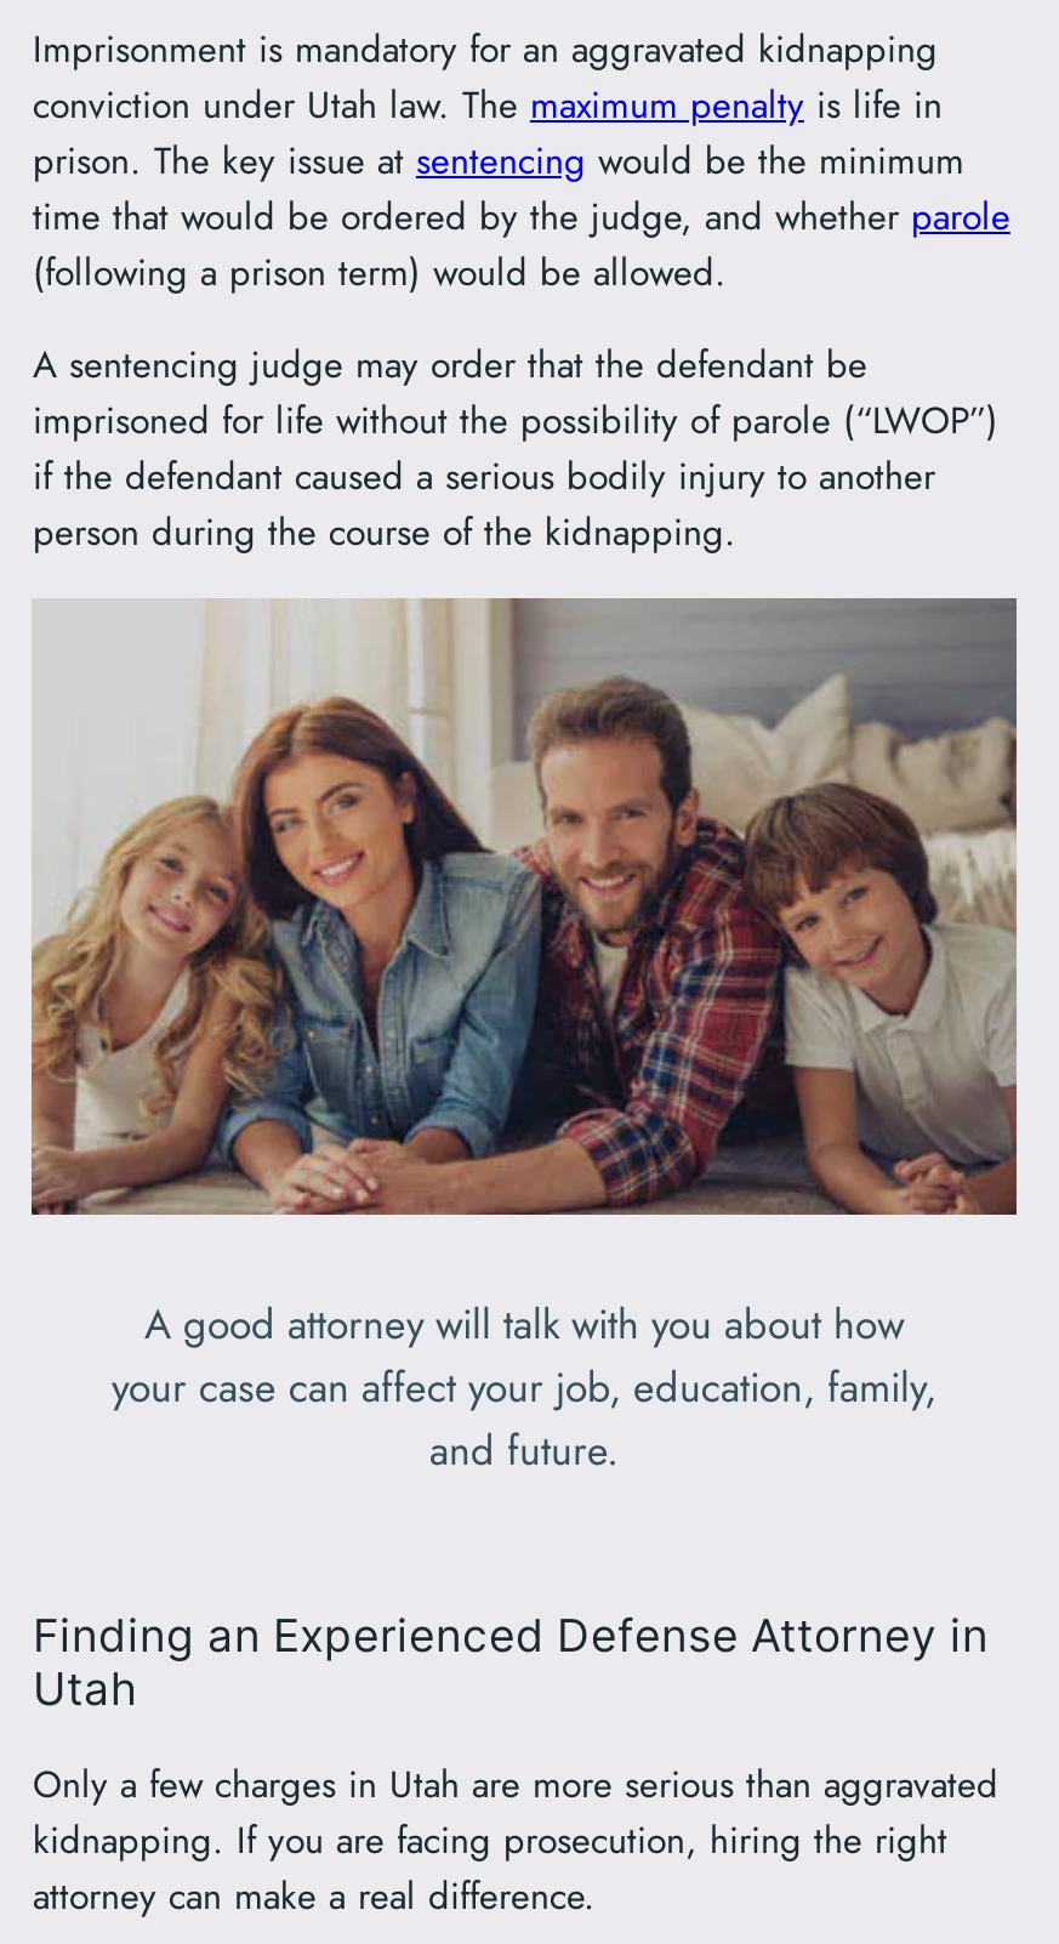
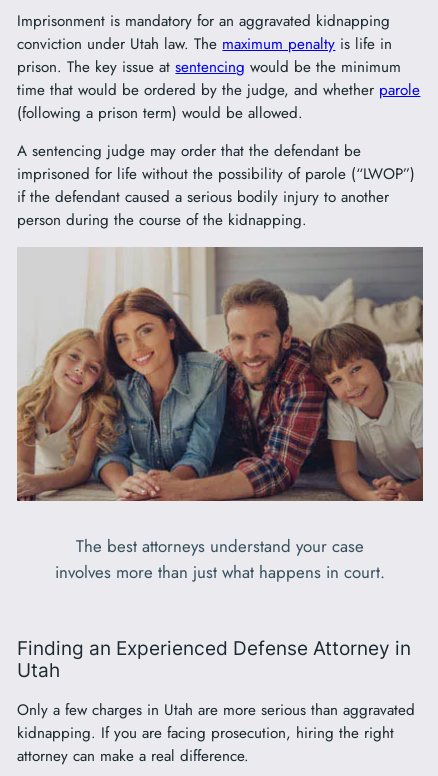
- A good attorney will talk with you about how
- your case can affect your job, education, family,
- and future.
+ The best attorneys understand your case
+ involves more than just what happens in court.
